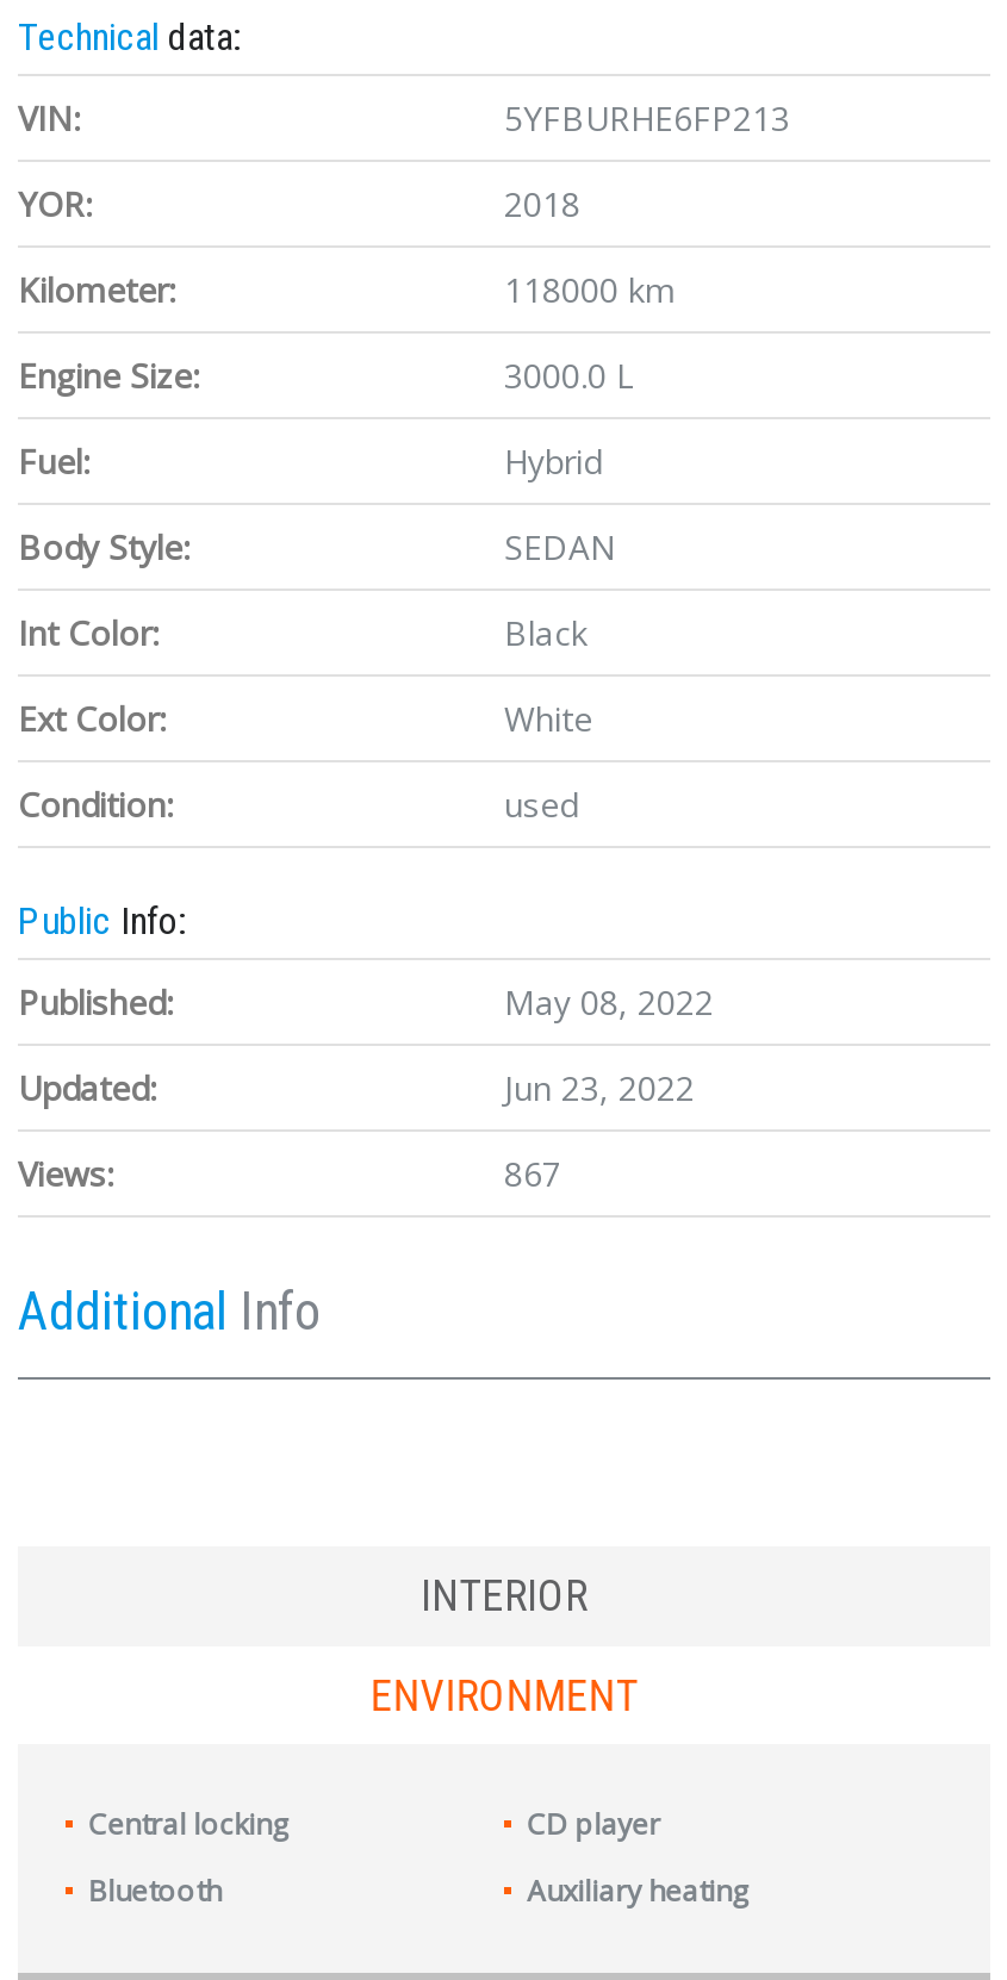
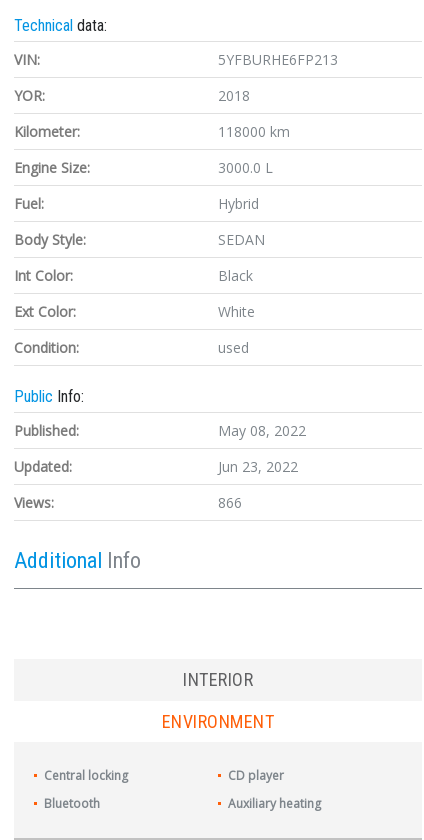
- 867
+ 866
